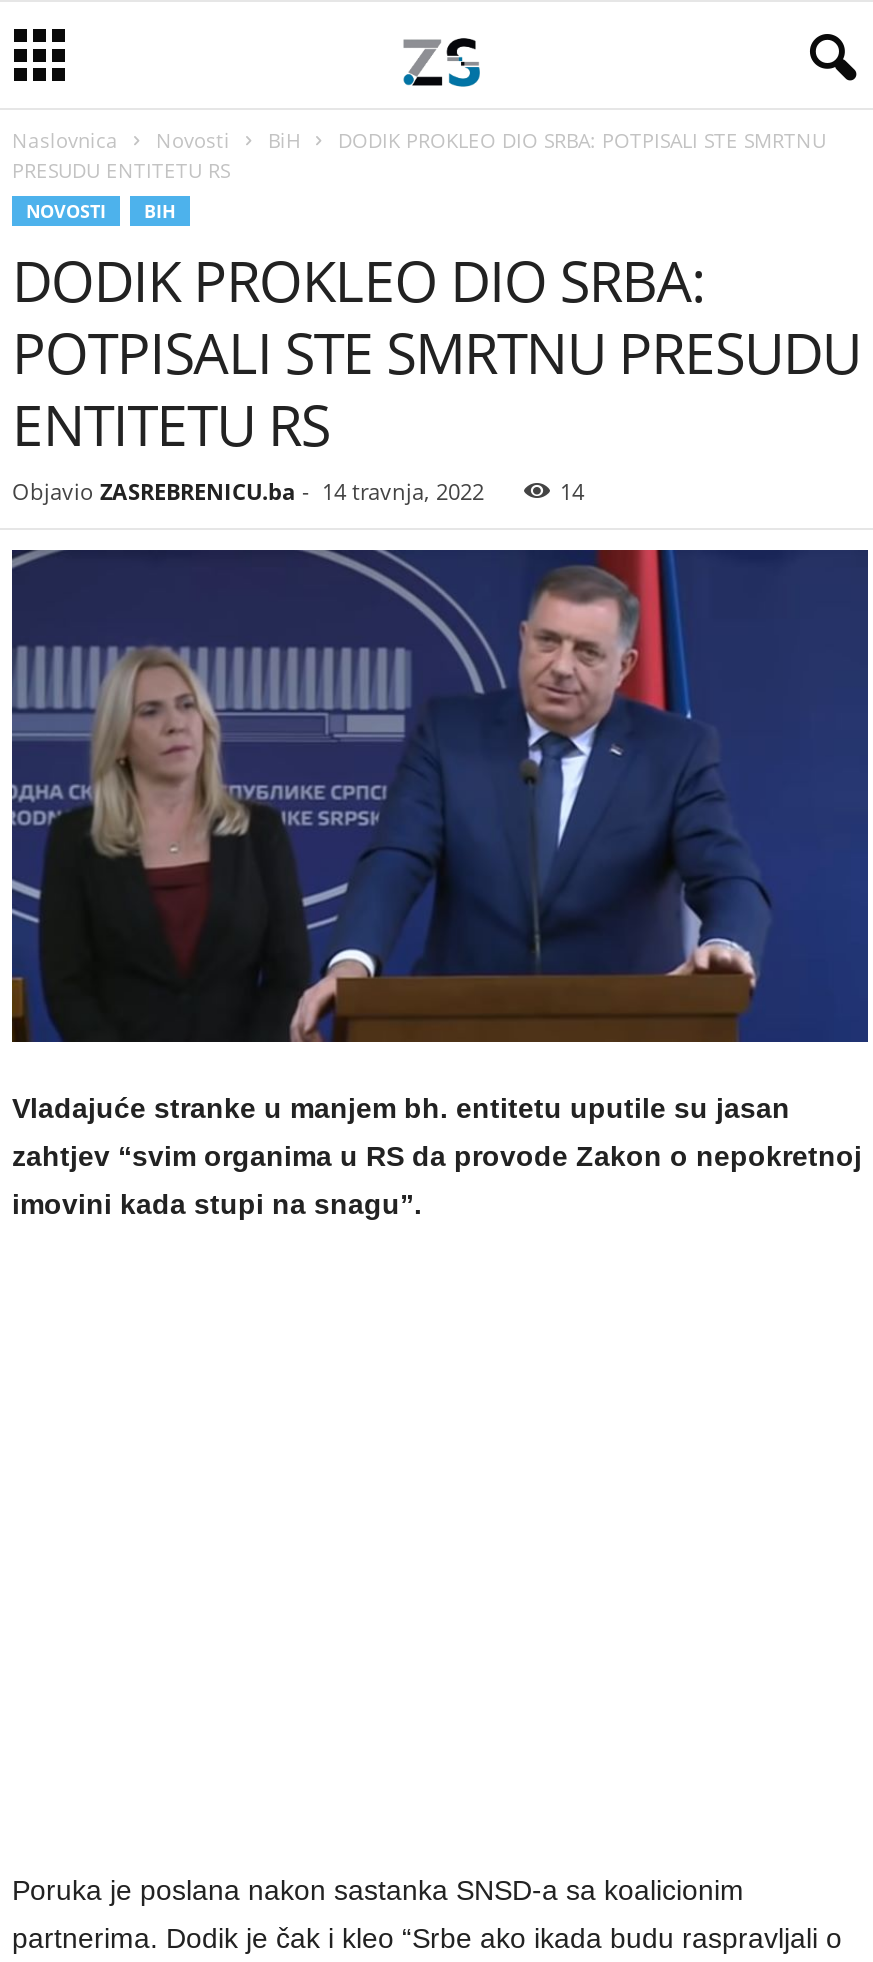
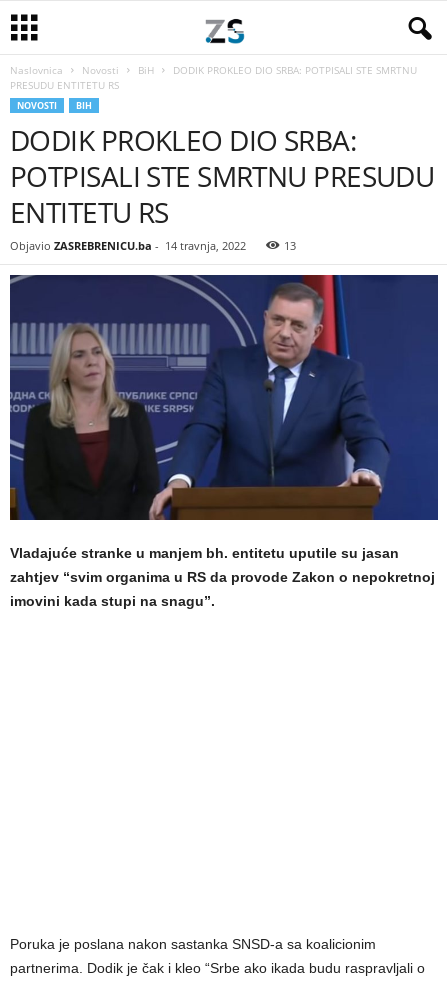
- 14
+ 13
